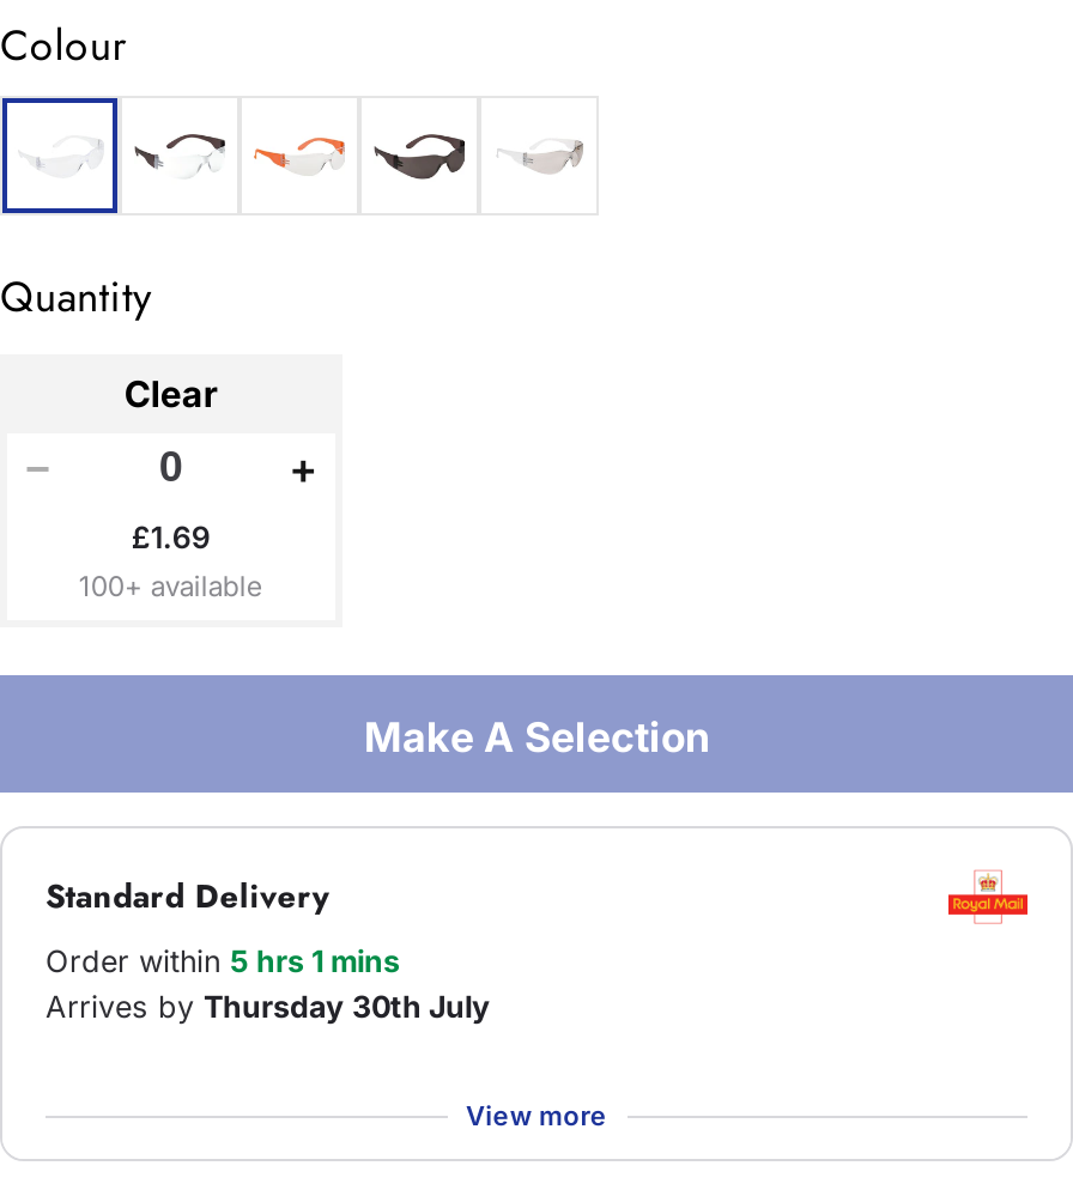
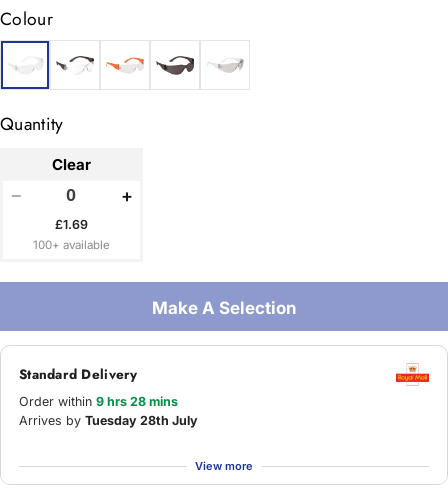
- Order within 5 hrs 1 mins
+ Order within 9 hrs 28 mins

- Arrives by Thursday 30th July
+ Arrives by Tuesday 28th July
